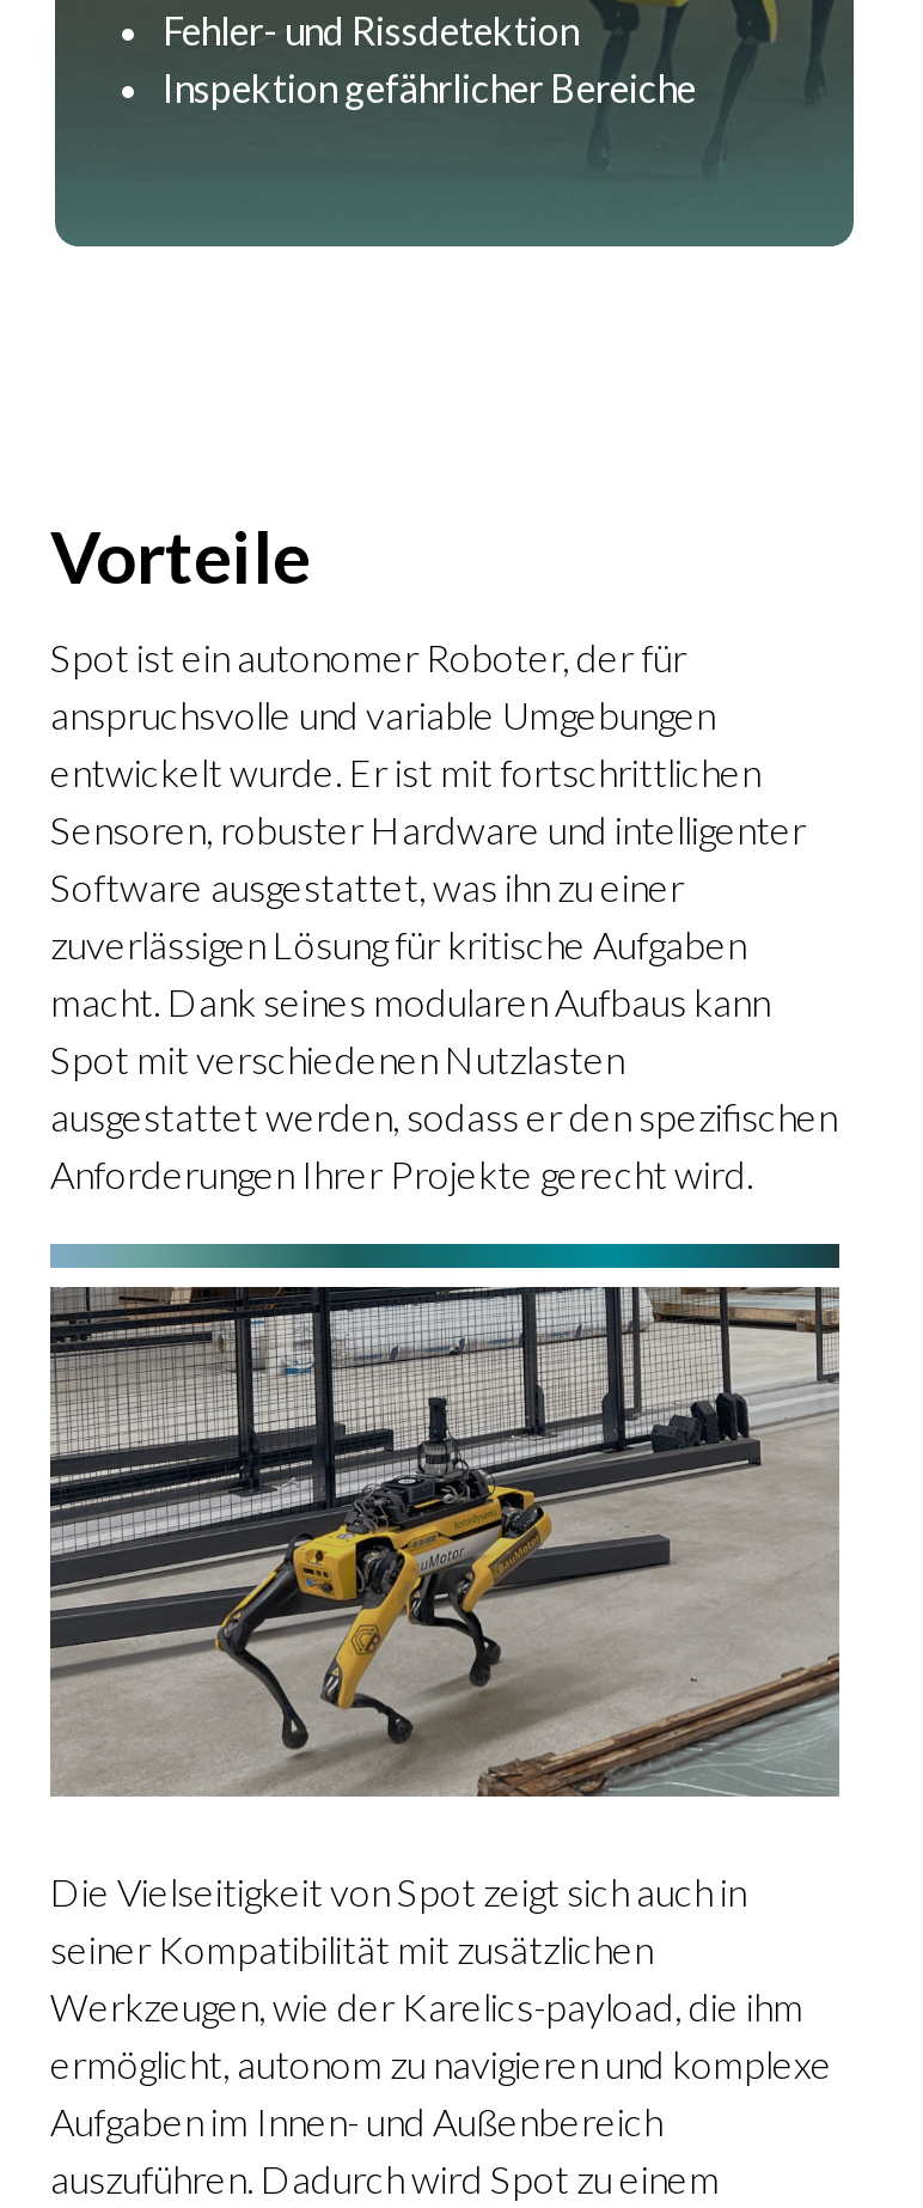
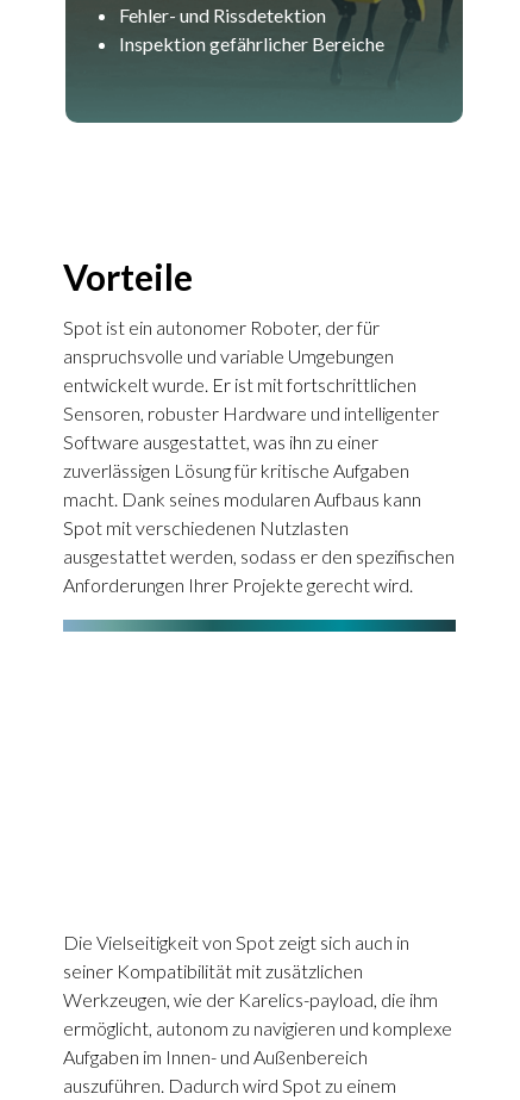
- [image]
